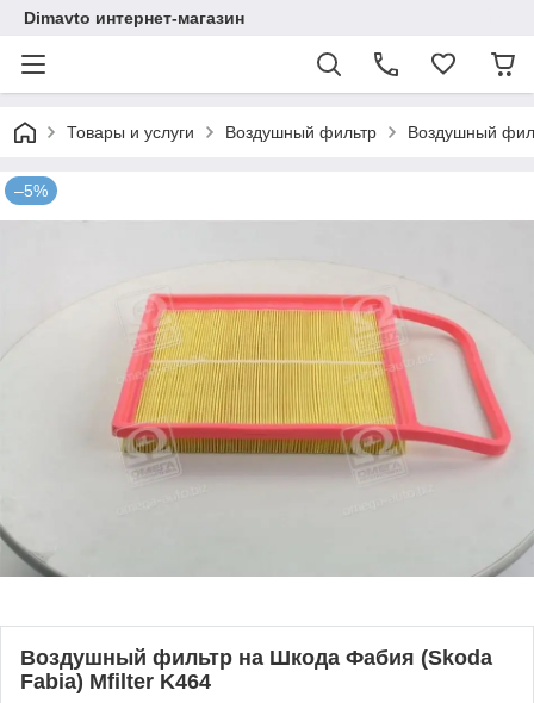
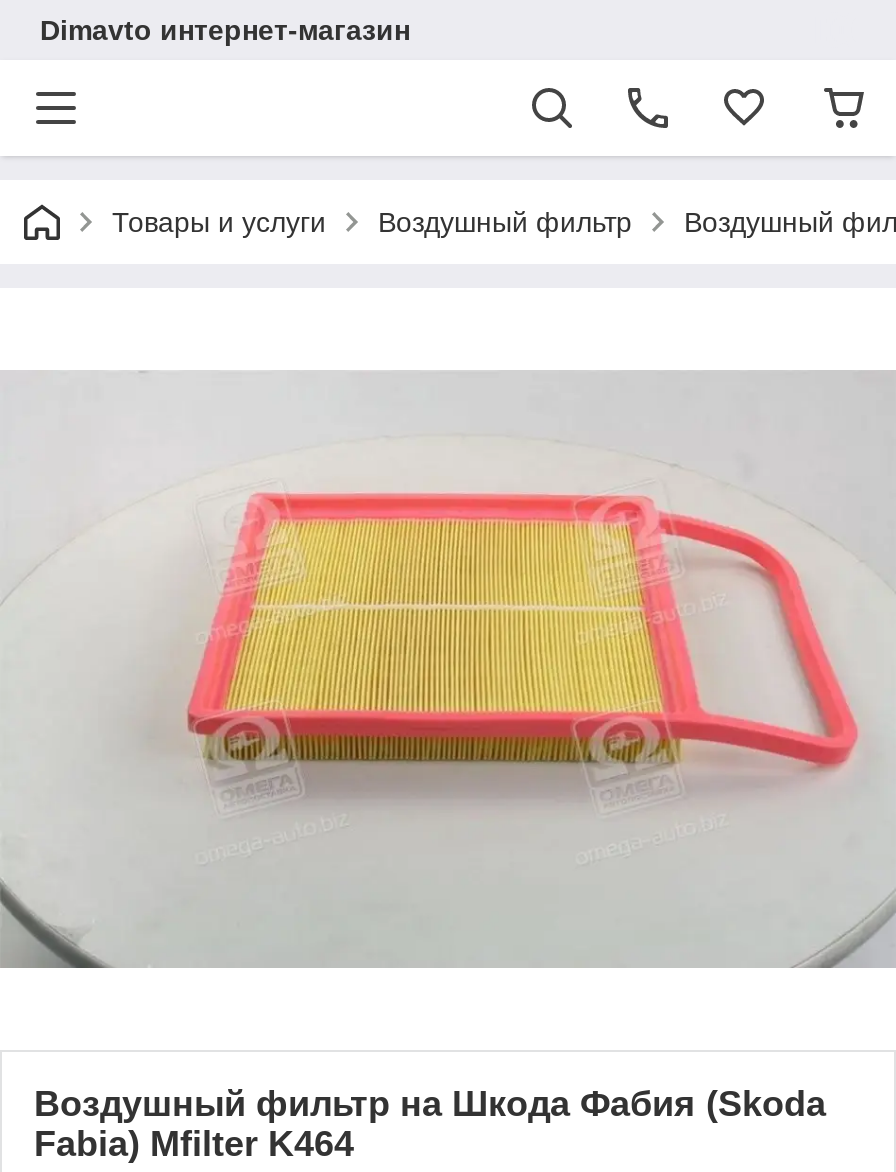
- –5%
